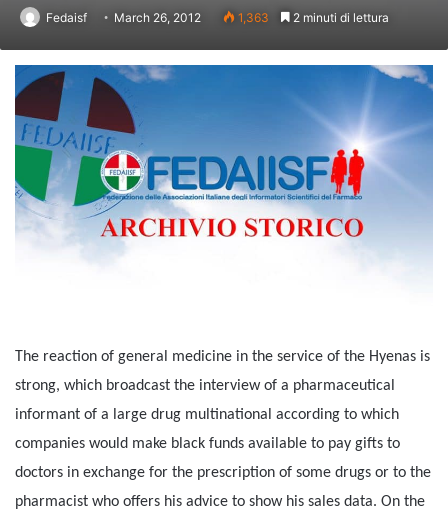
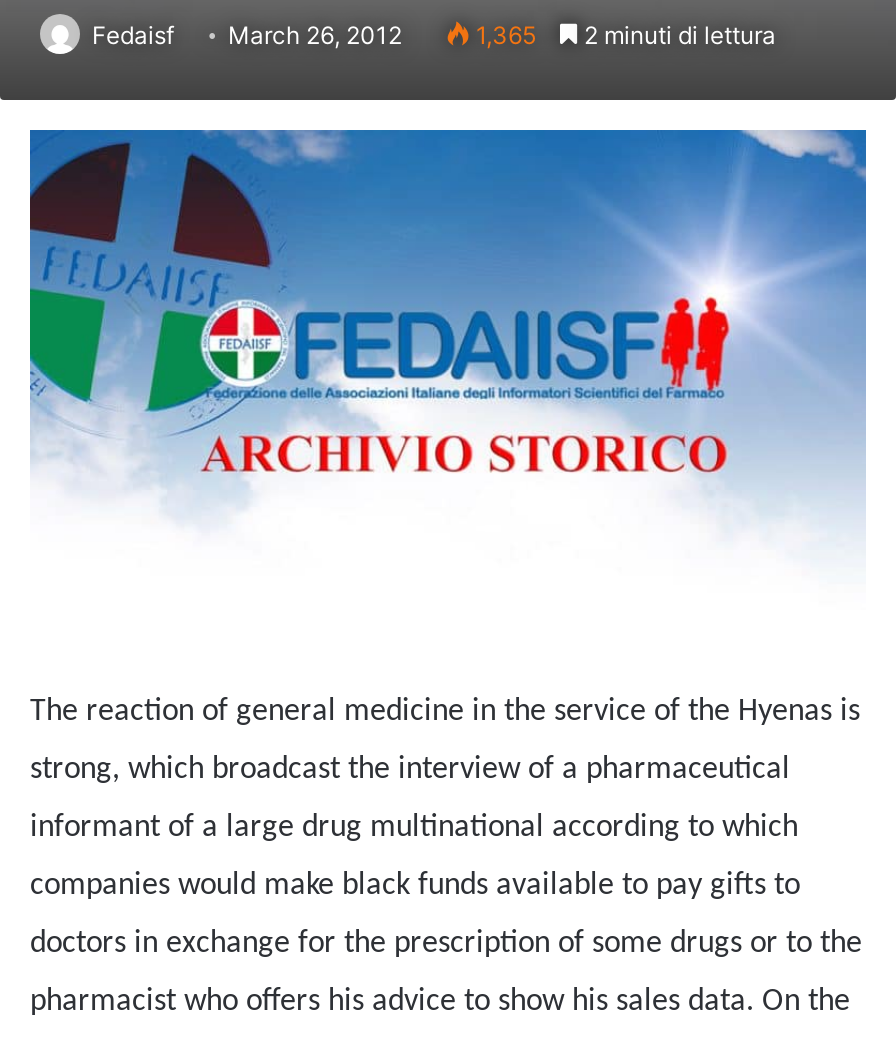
- 1,363 2 minuti di lettura
+ 1,365 2 minuti di lettura
